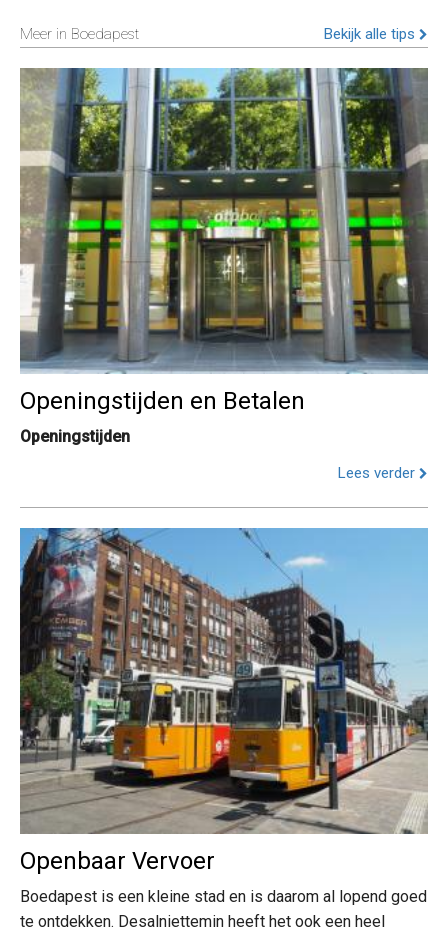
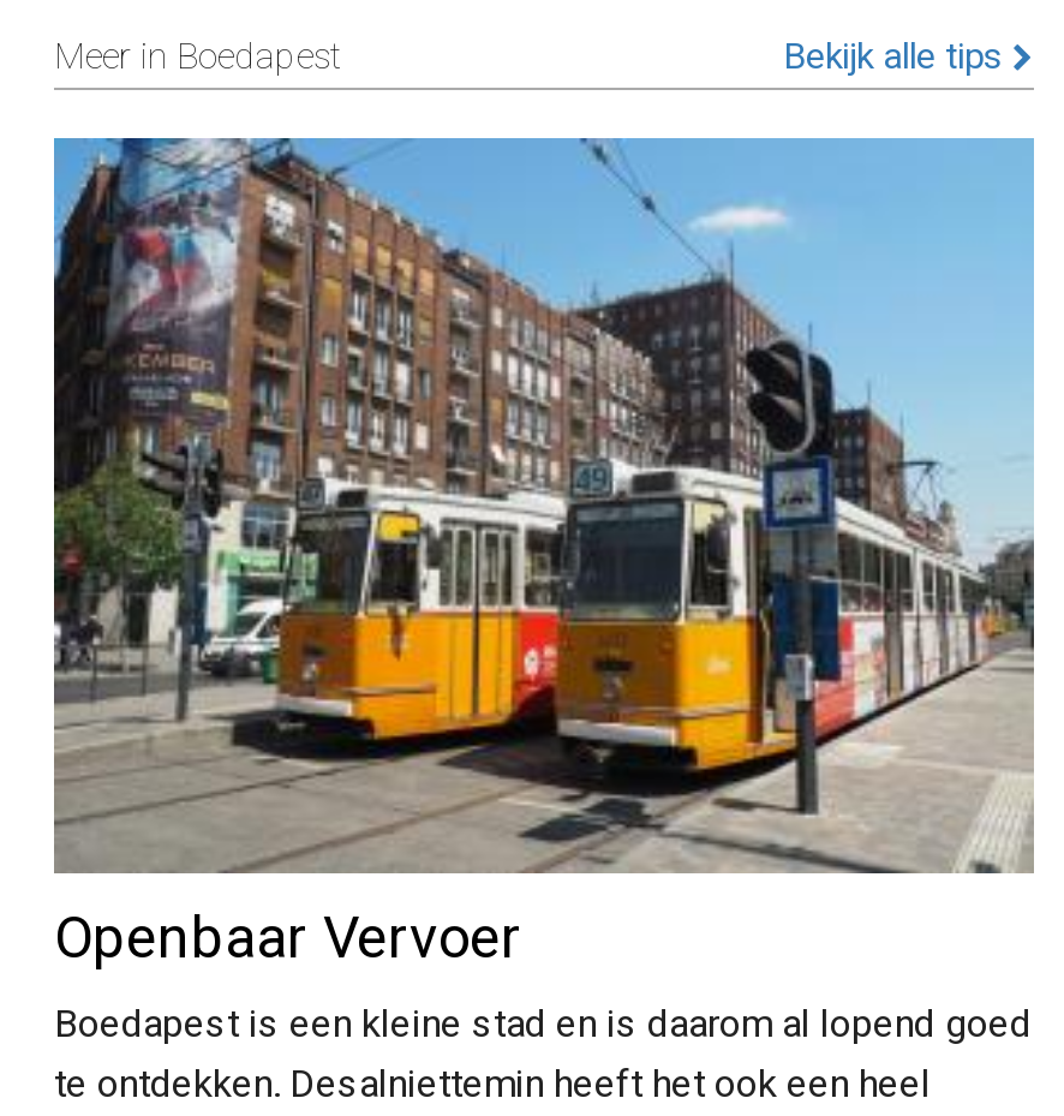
- [image]
- Openingstijden en Betalen
- Openingstijden
- Lees verder
